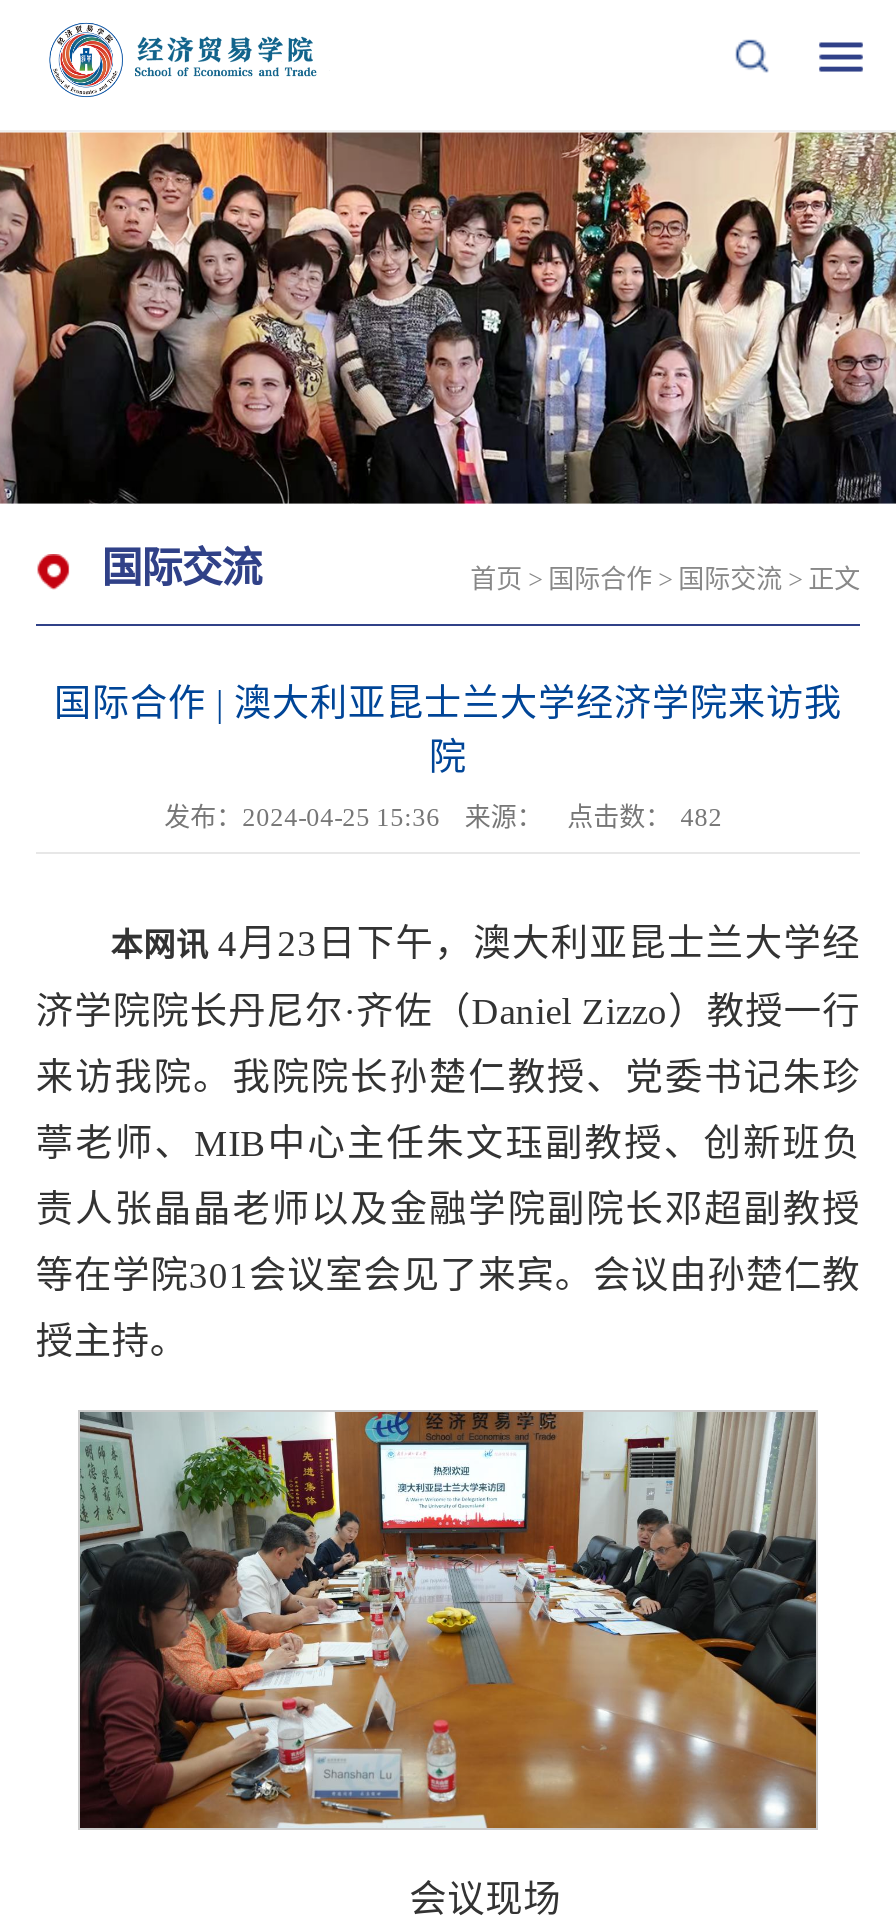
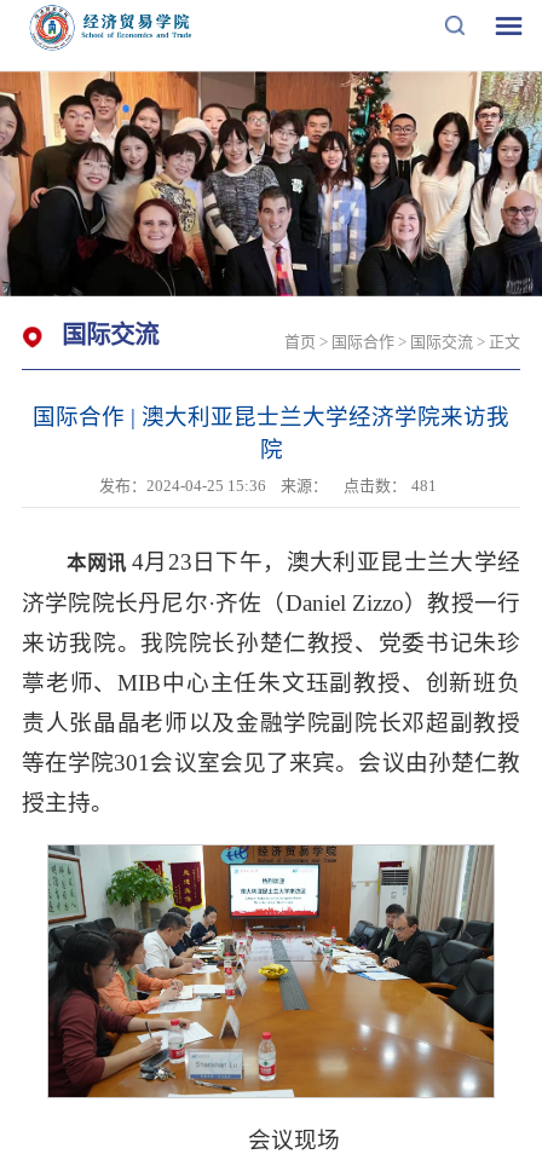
- 发布：2024-04-25 15:36 来源： 点击数： 482
+ 发布：2024-04-25 15:36 来源： 点击数： 481
